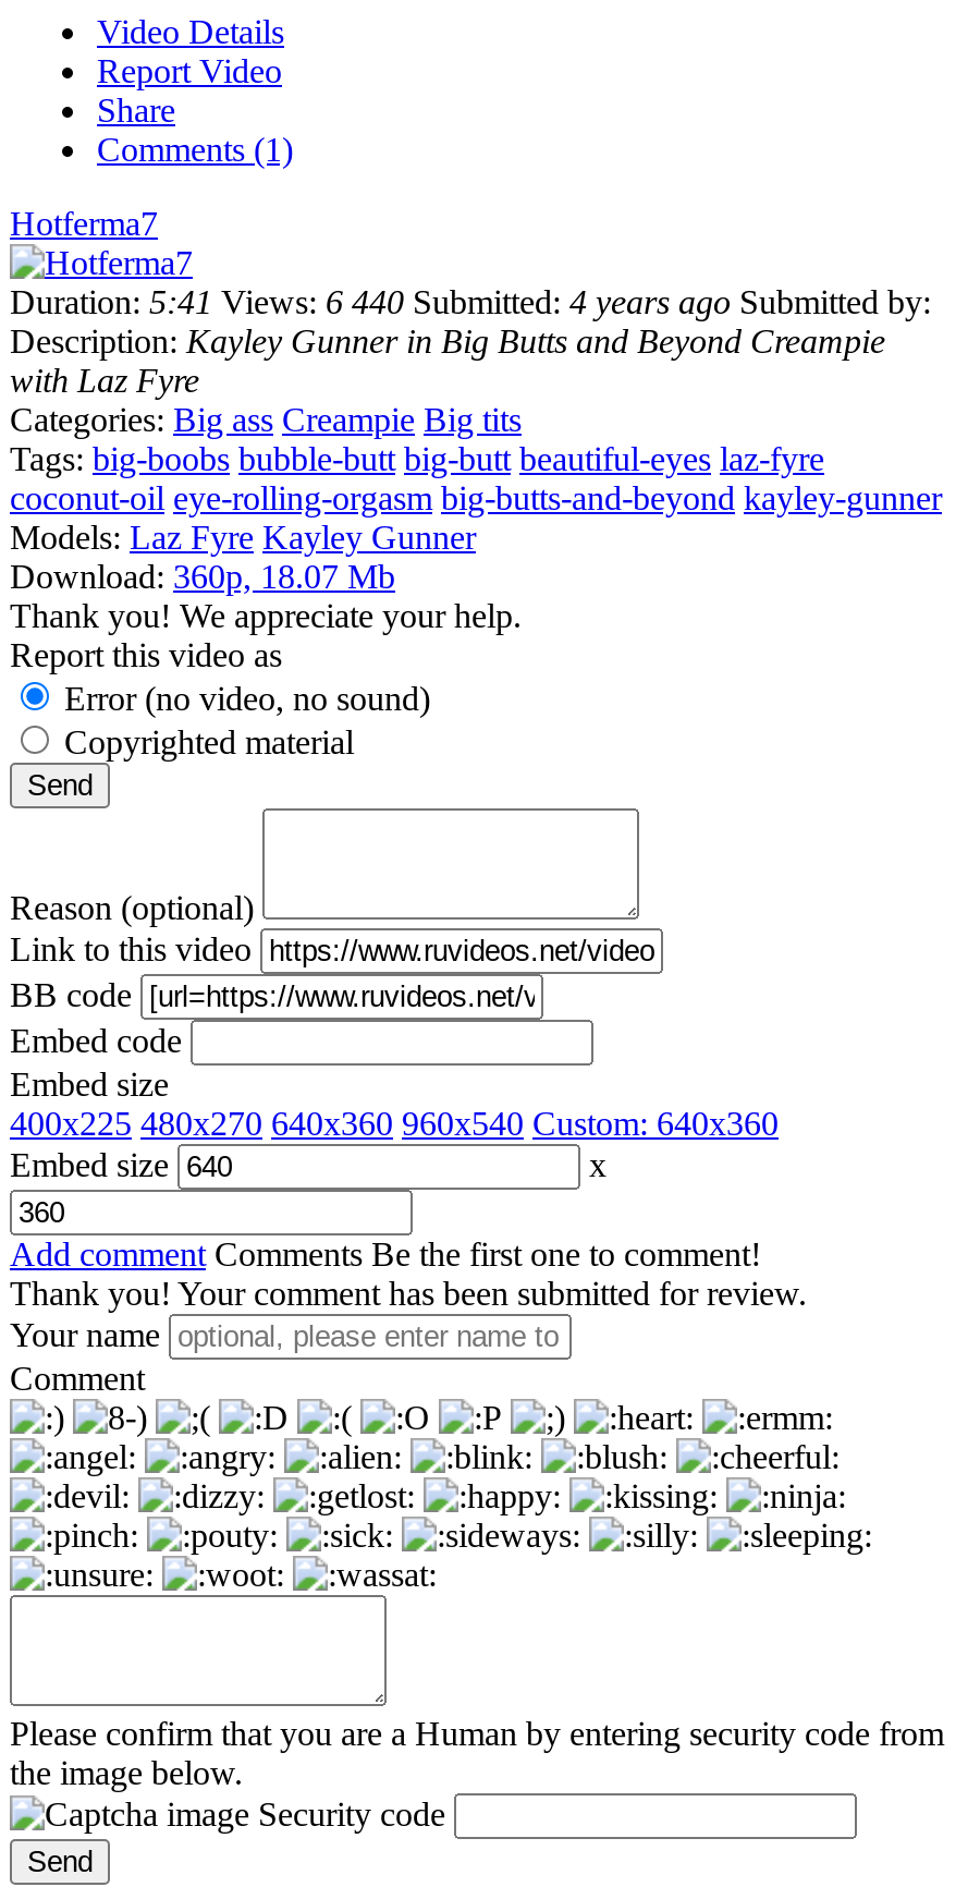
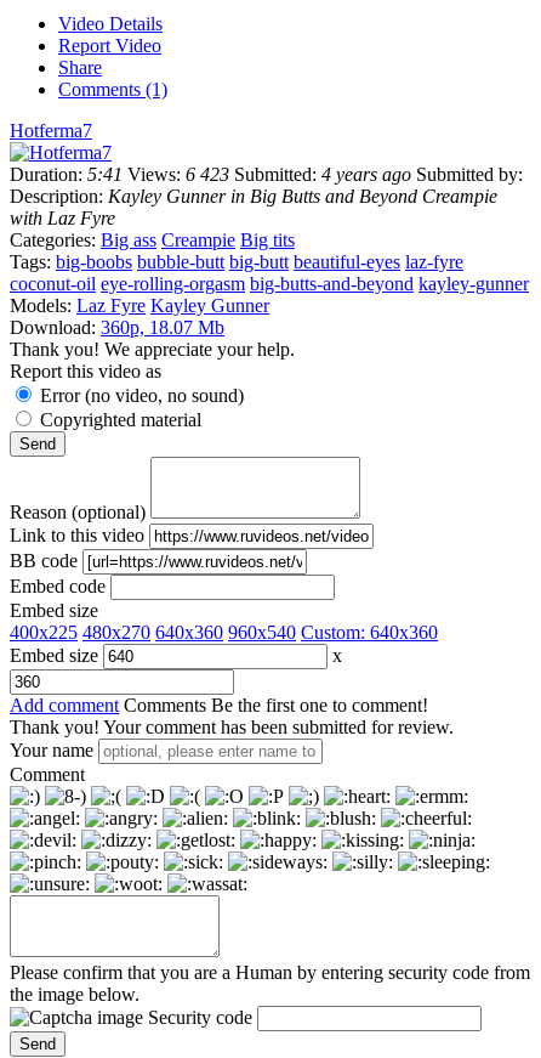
- Duration: 5:41 Views: 6 440 Submitted: 4 years ago Submitted by:
+ Duration: 5:41 Views: 6 423 Submitted: 4 years ago Submitted by:
